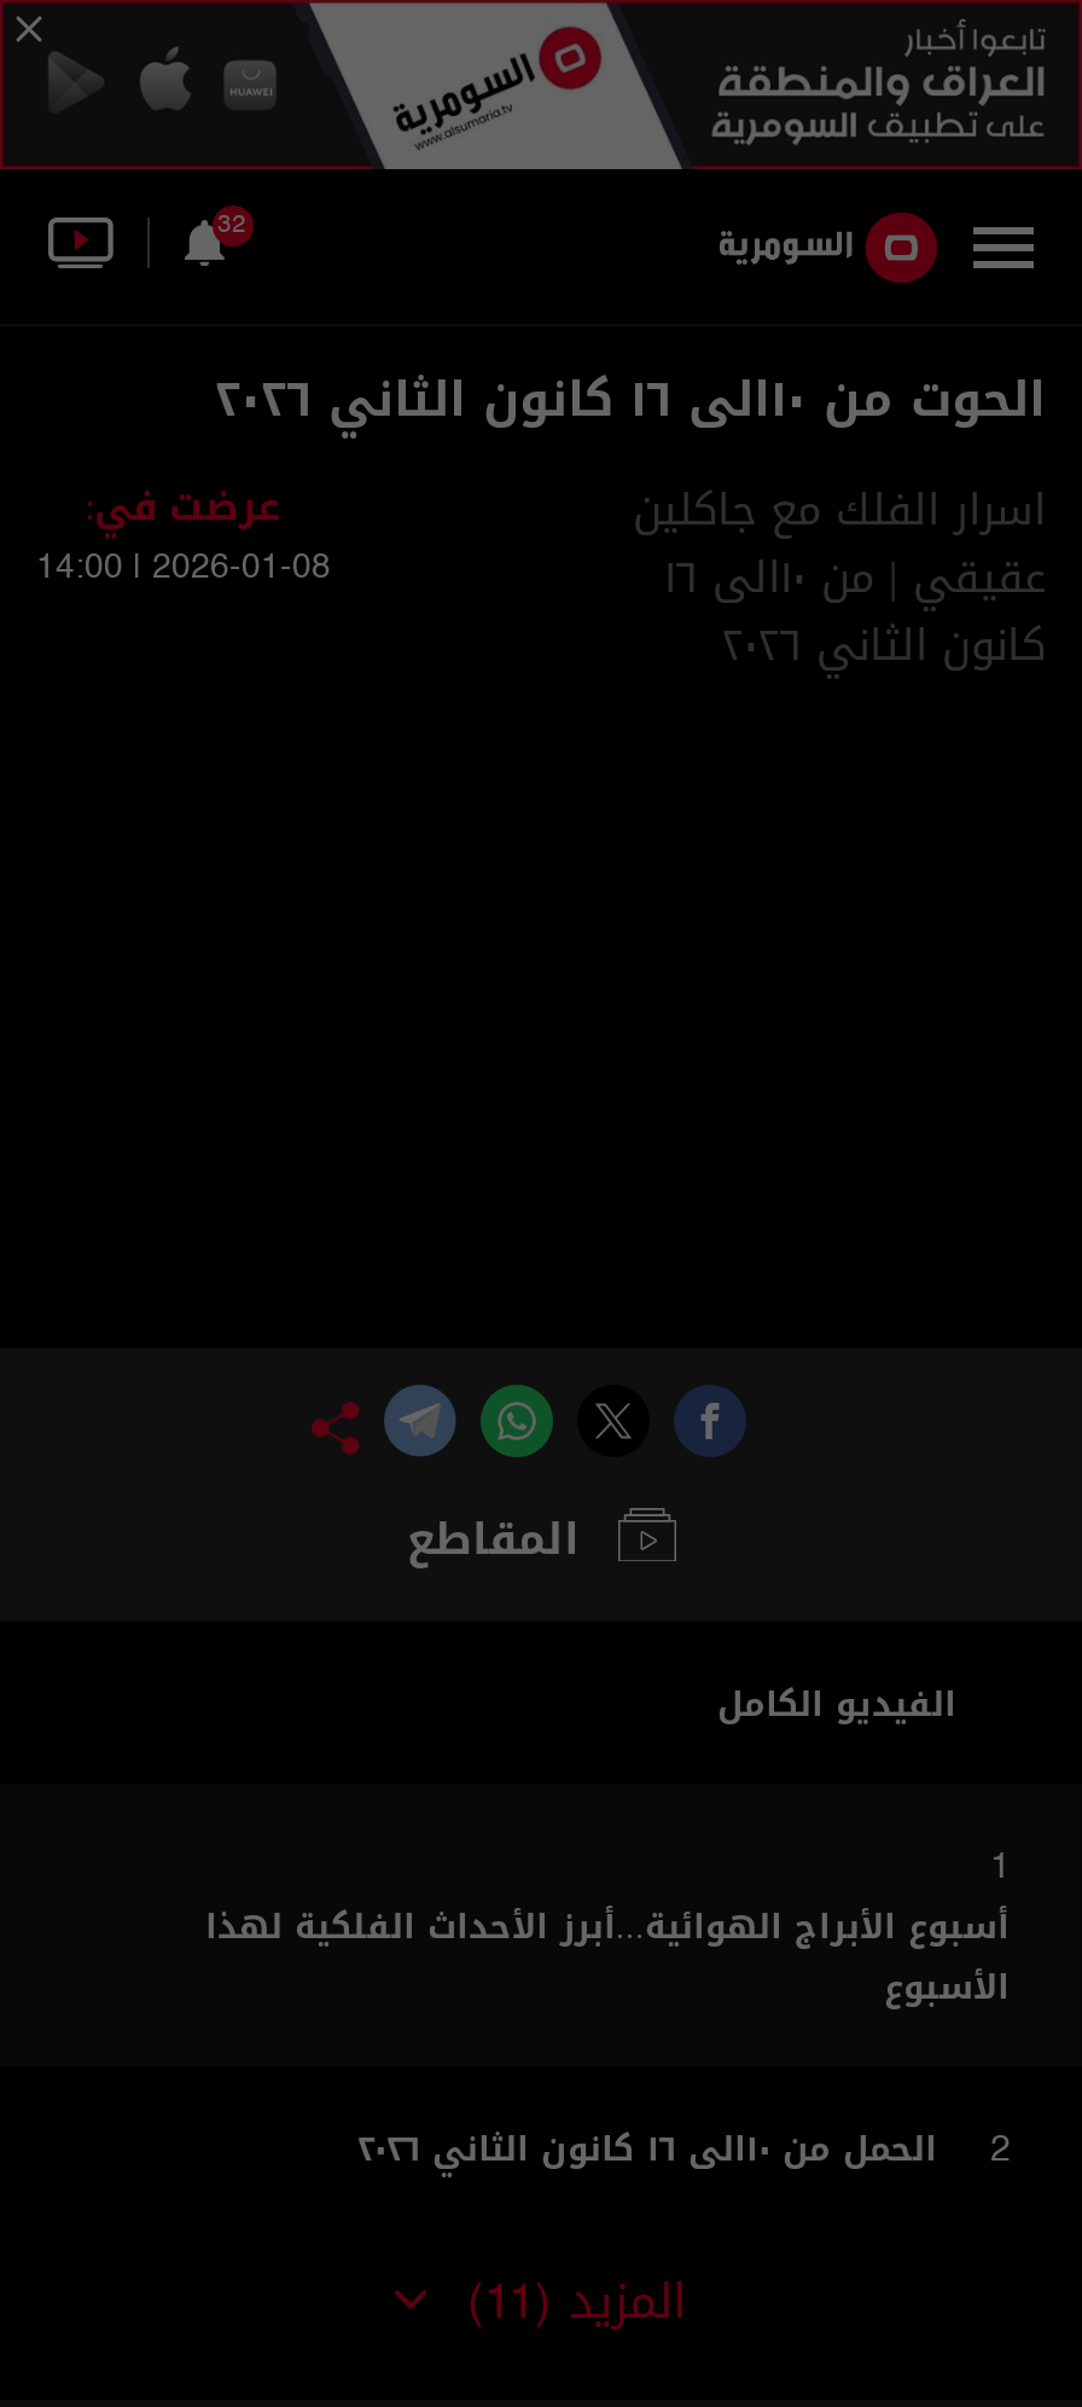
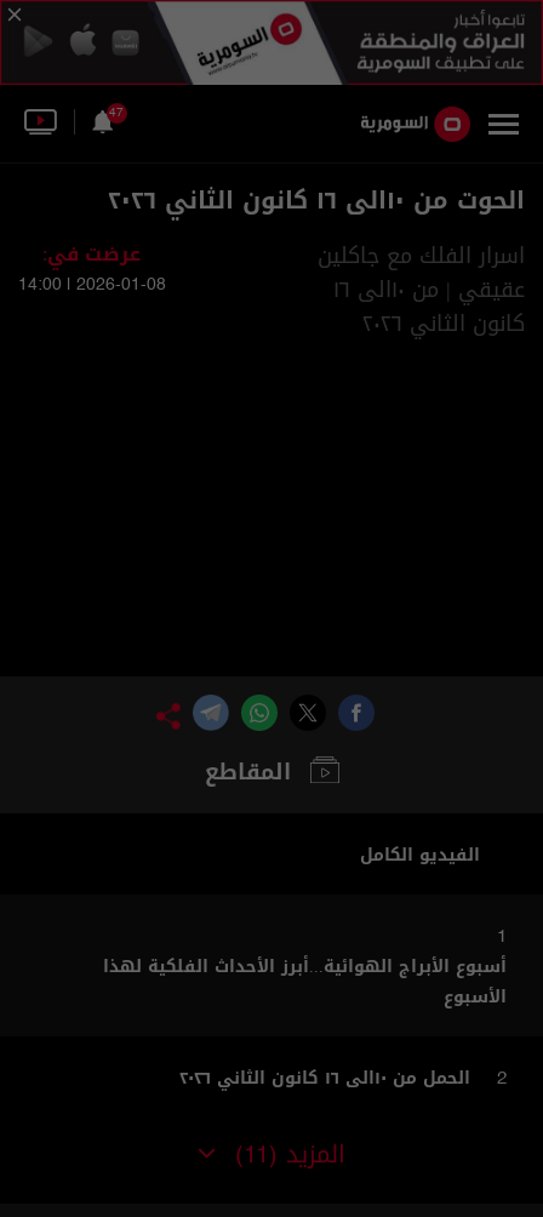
- 32
+ 47
